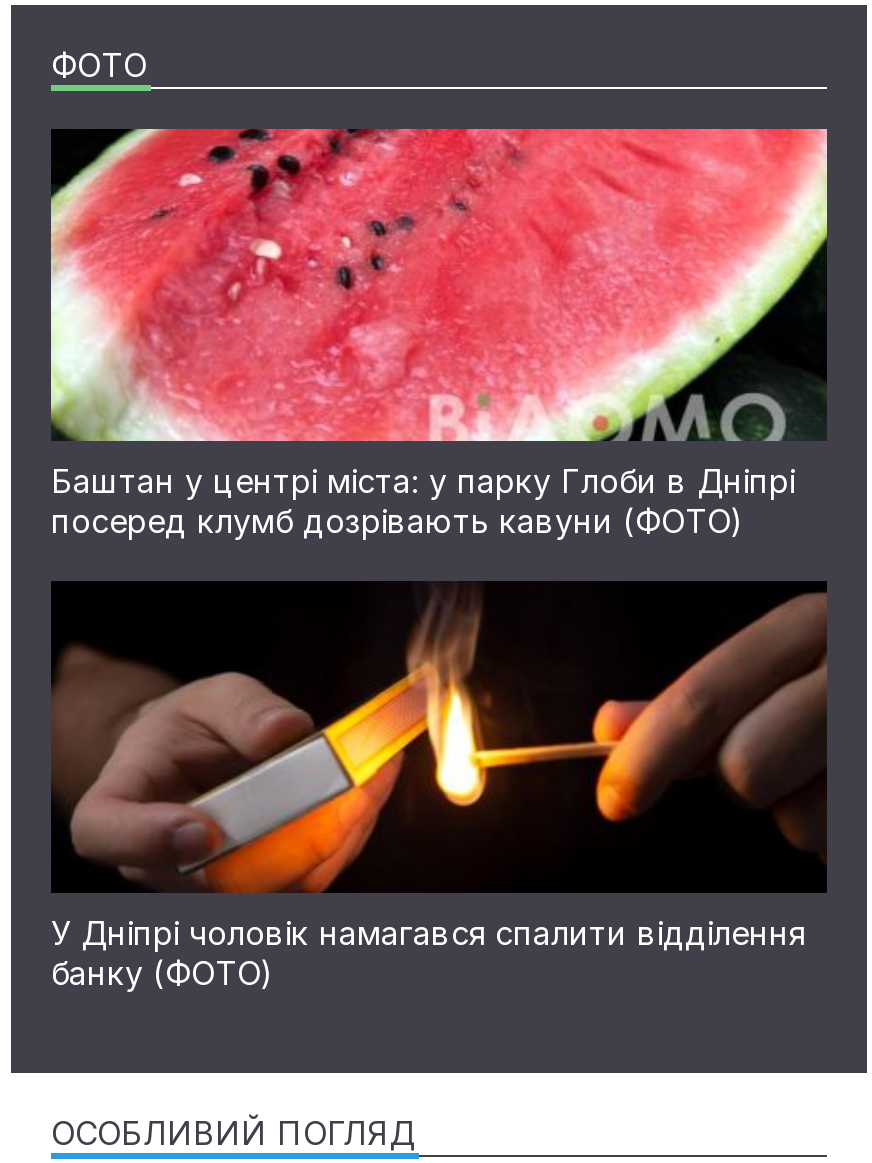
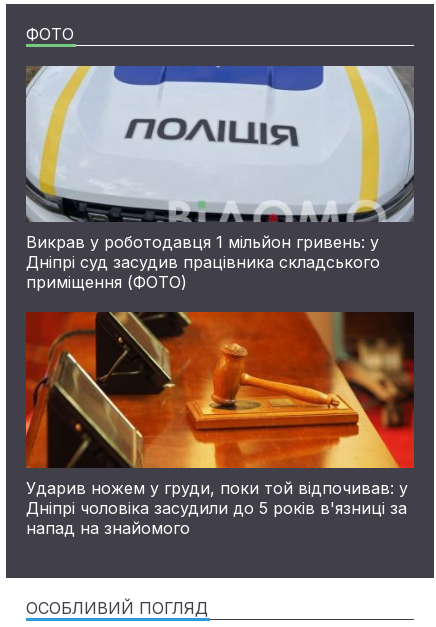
- [image]
- Баштан у центрі міста: у парку Глоби в Дніпрі
- посеред клумб дозрівають кавуни (ФОТО)
+ [image]
+ Викрав у роботодавця 1 мільйон гривень: у
+ Дніпрі суд засудив працівника складського
+ приміщення (ФОТО)

- [image]
- У Дніпрі чоловік намагався спалити відділення
- банку (ФОТО)
+ [image]
+ Ударив ножем у груди, поки той відпочивав: у
+ Дніпрі чоловіка засудили до 5 років в'язниці за
+ напад на знайомого
